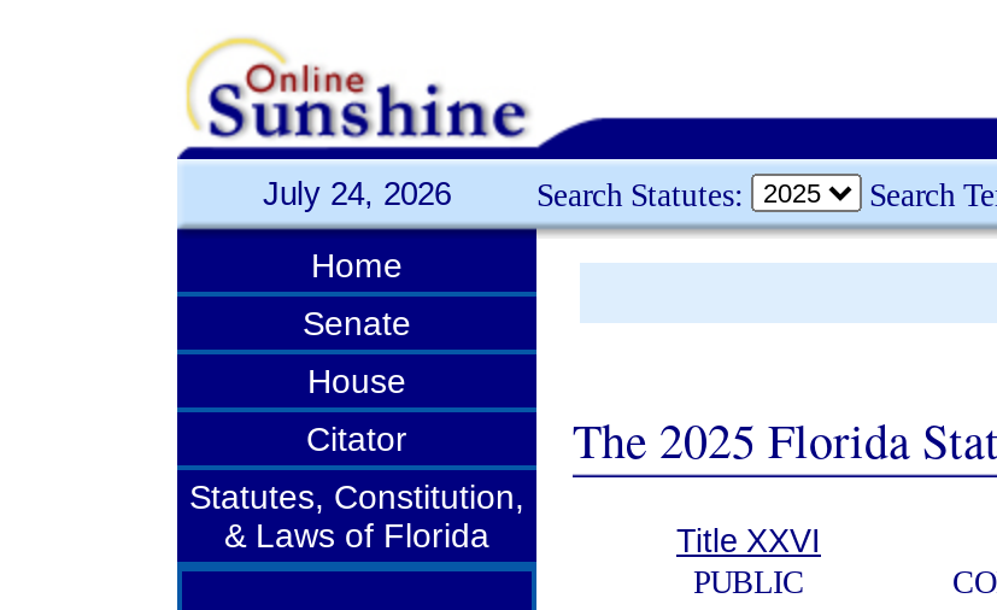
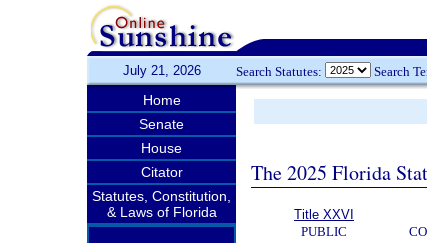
- July 24, 2026
+ July 21, 2026
